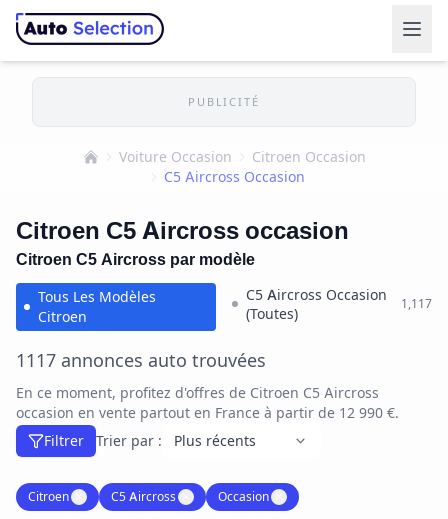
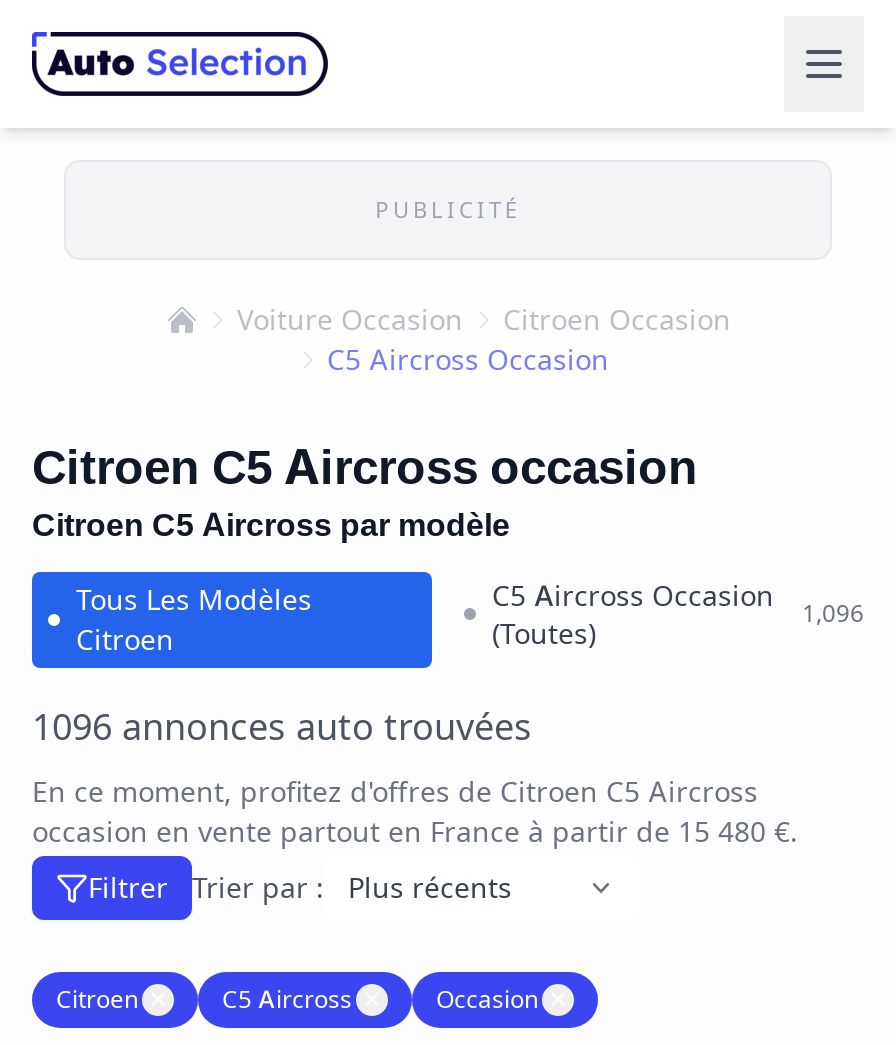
- 1,117
+ 1,096

- 1117 annonces auto trouvées
+ 1096 annonces auto trouvées

- occasion en vente partout en France à partir de 12 990 €.
+ occasion en vente partout en France à partir de 15 480 €.
